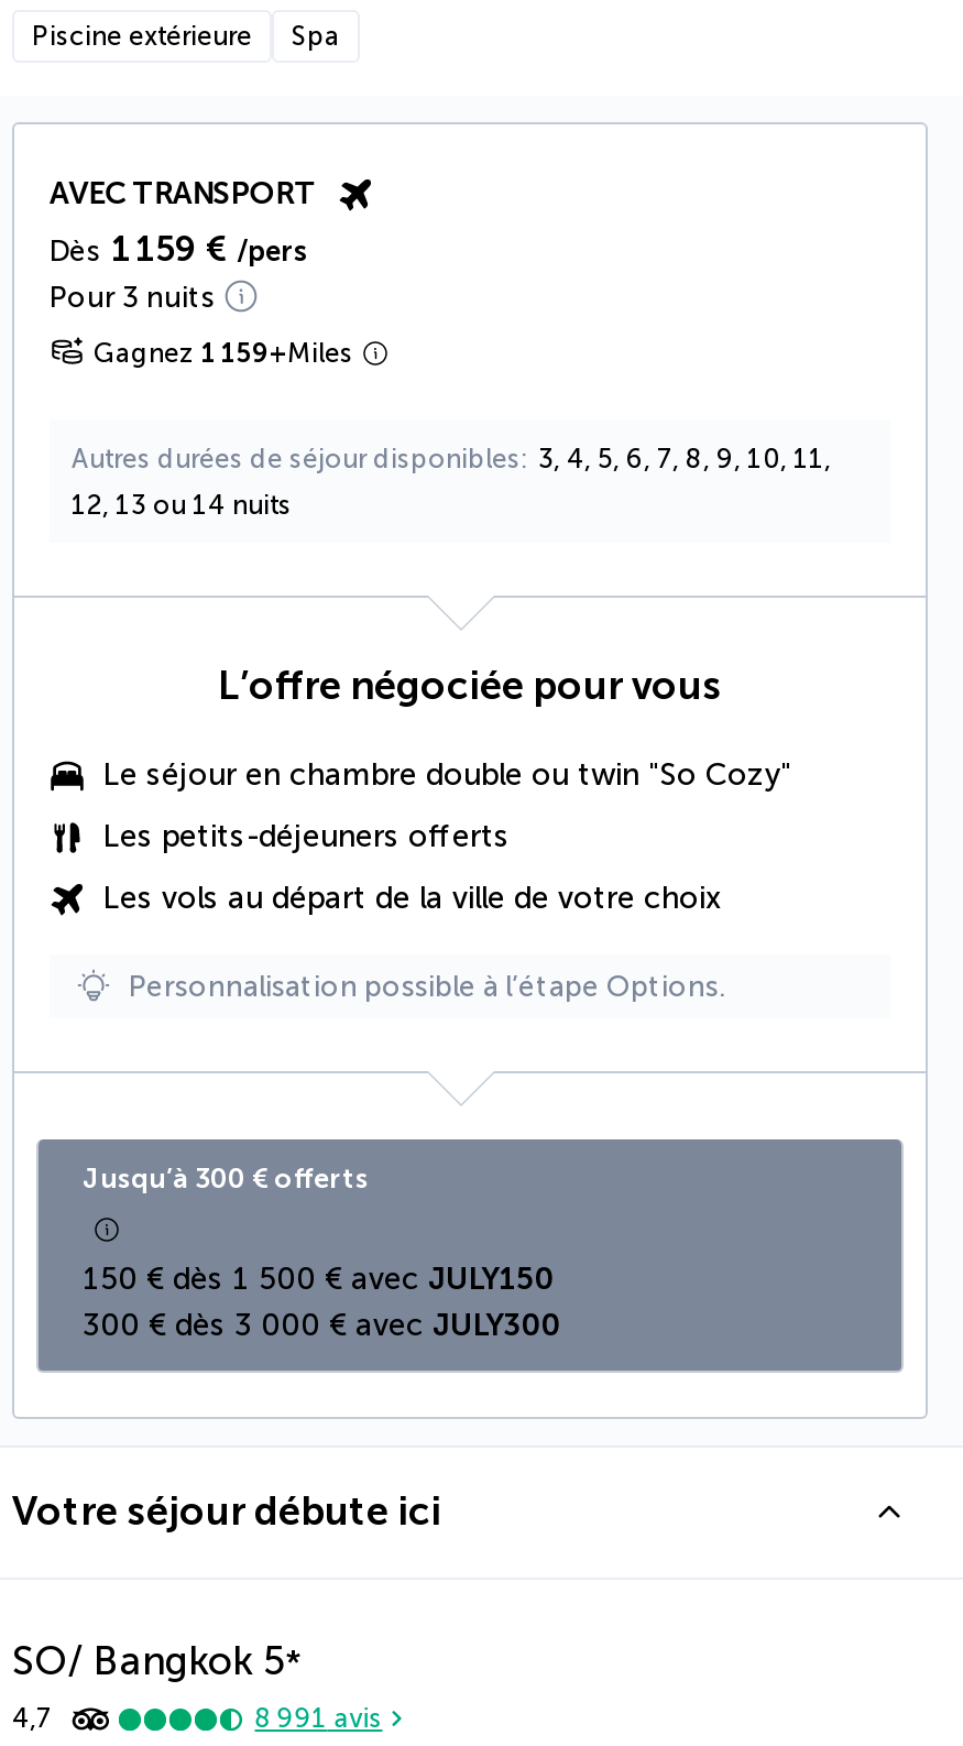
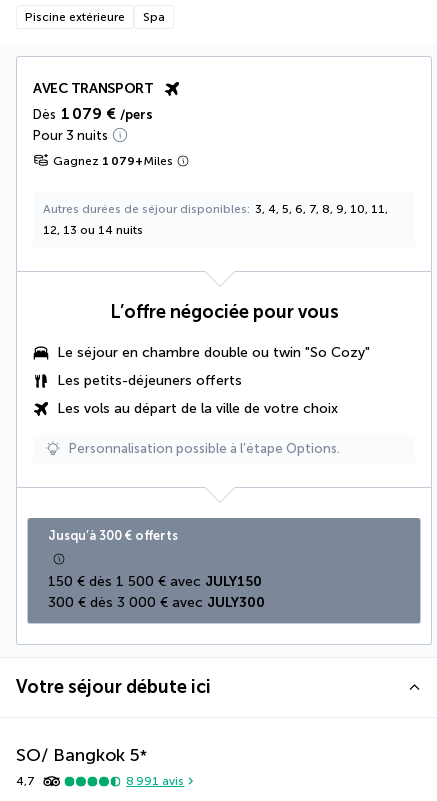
- Dès 1 159 € /pers
+ Dès 1 079 € /pers

- Gagnez 1 159+Miles
+ Gagnez 1 079+Miles
